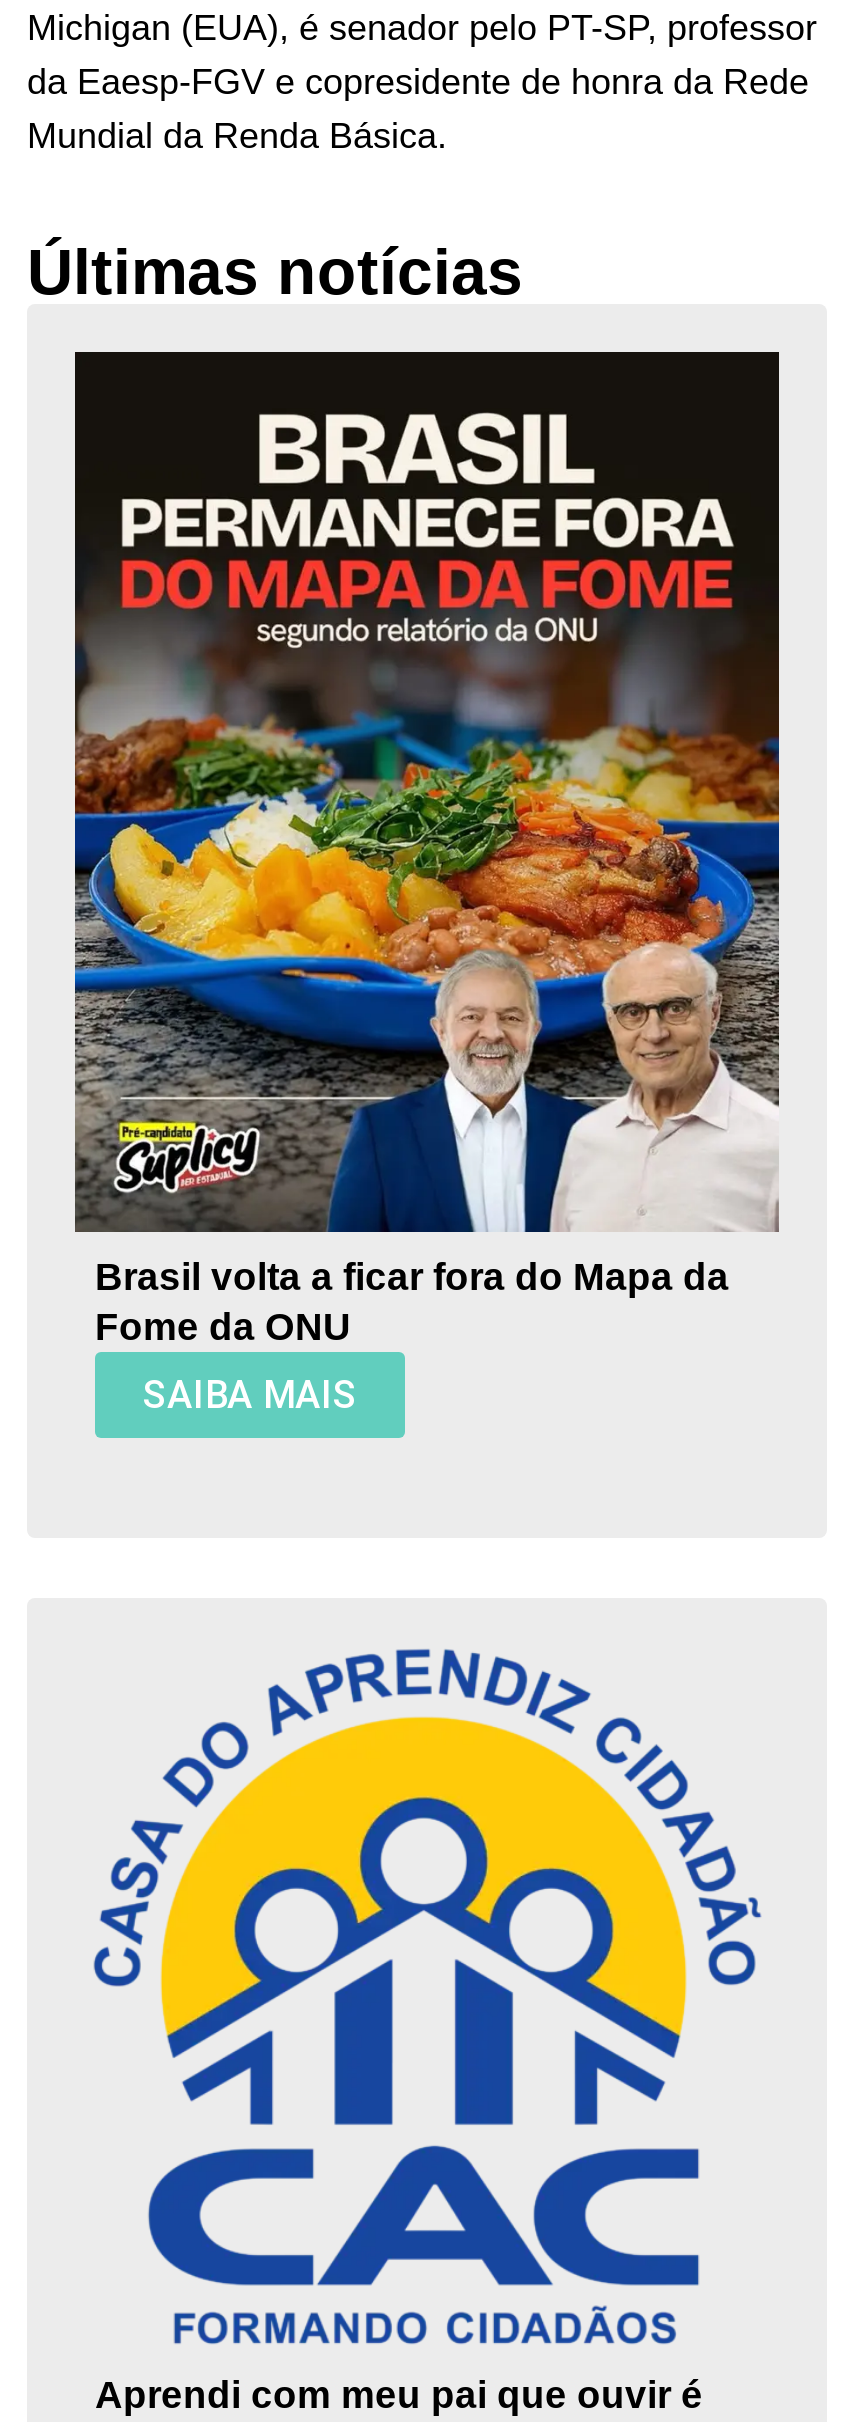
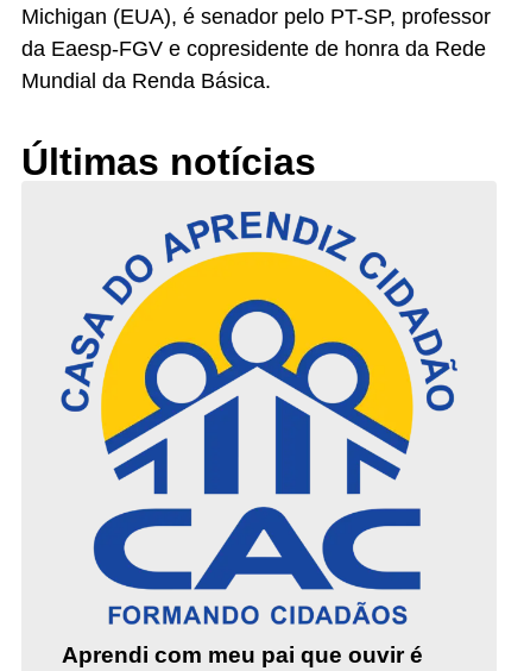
- [image]
- Brasil volta a ficar fora do Mapa da
- Fome da ONU
- SAIBA MAIS
